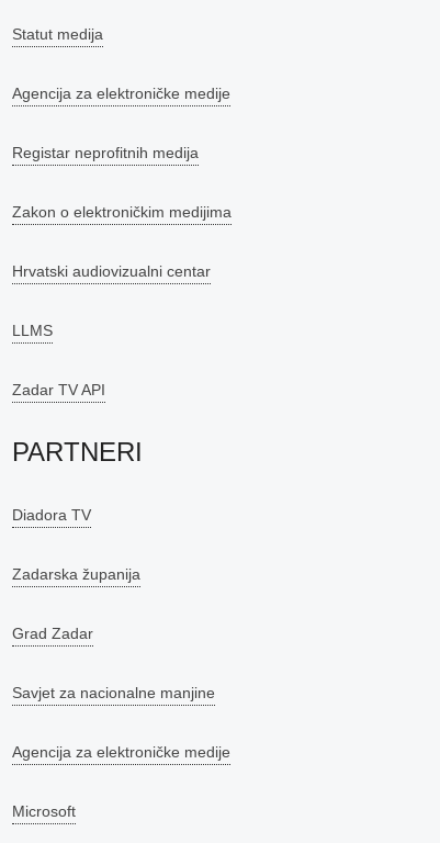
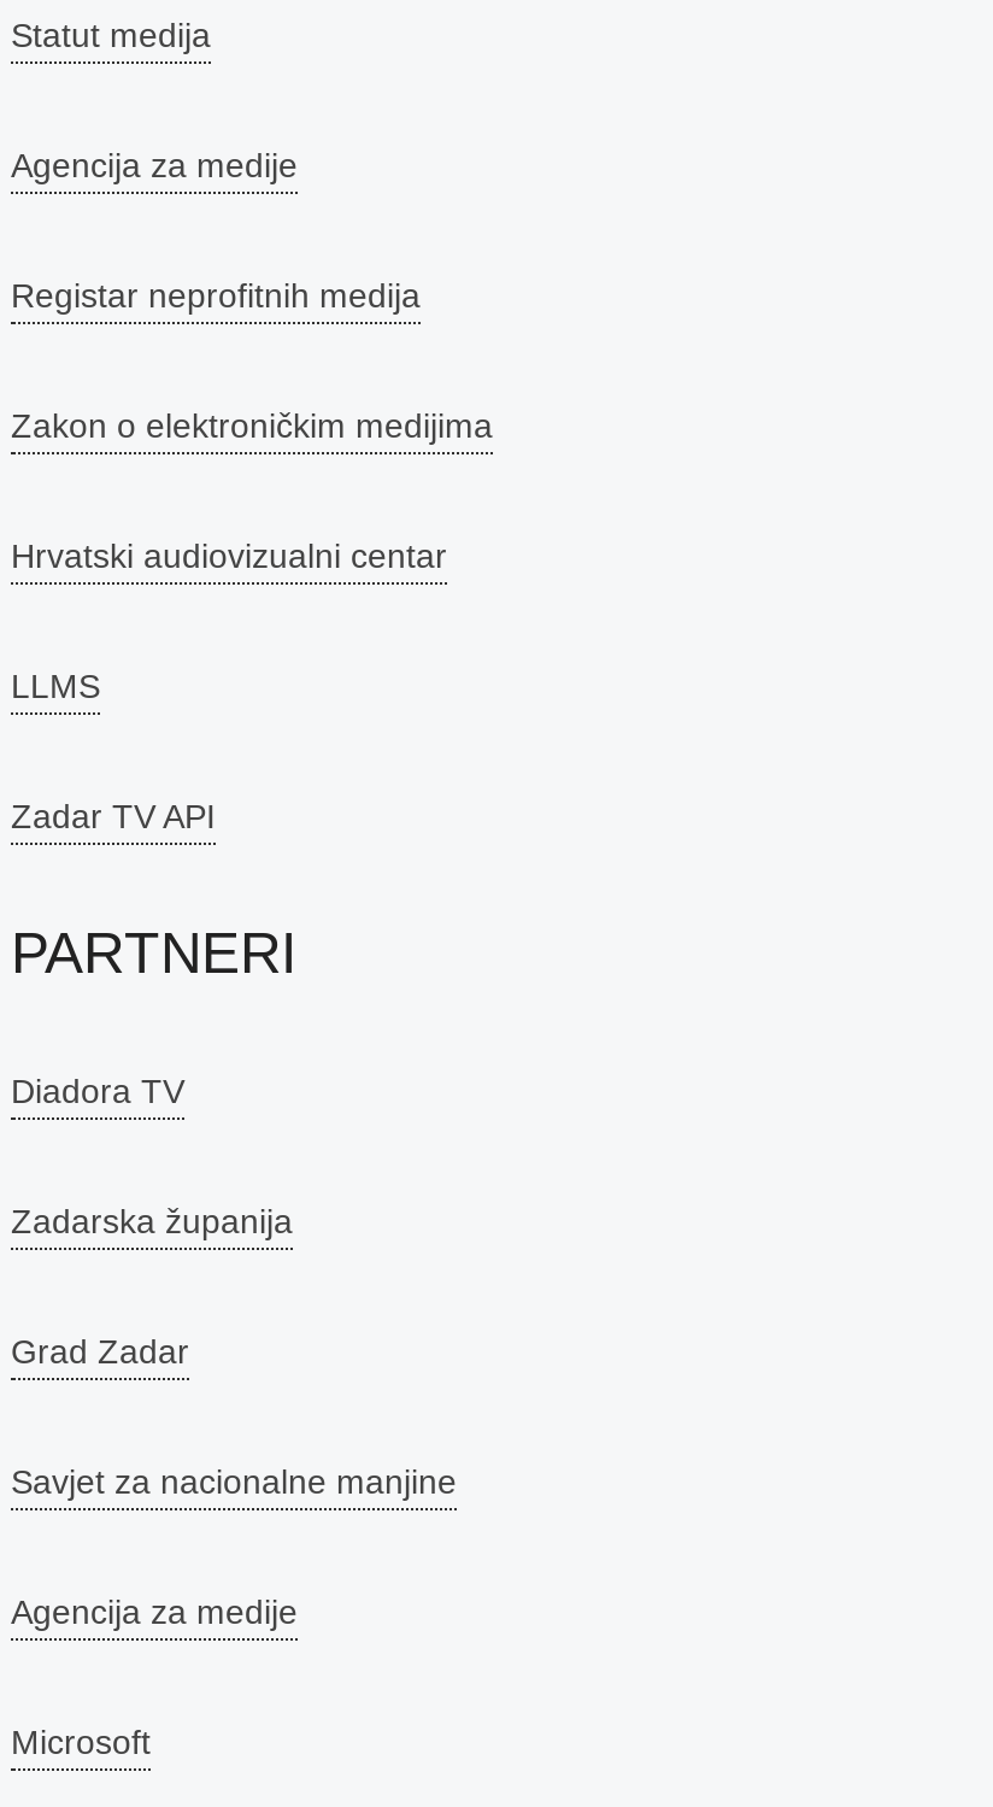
- Agencija za elektroničke medije
+ Agencija za medije

- Agencija za elektroničke medije
+ Agencija za medije
